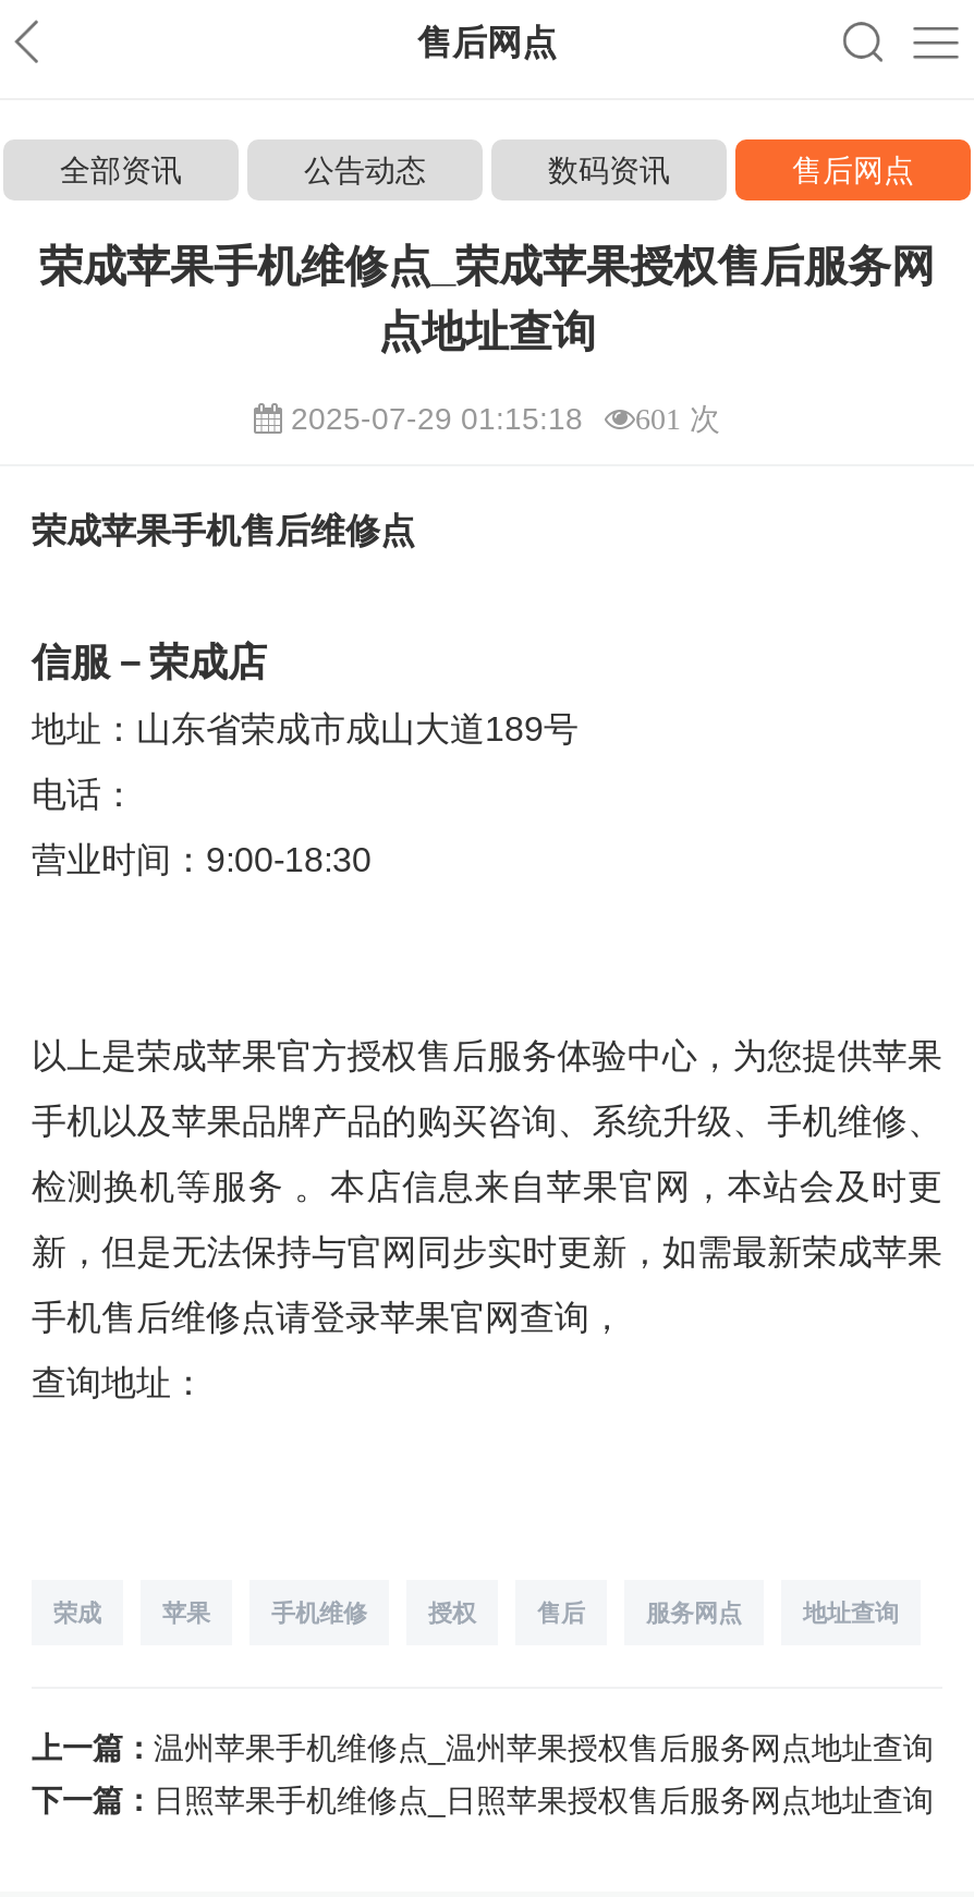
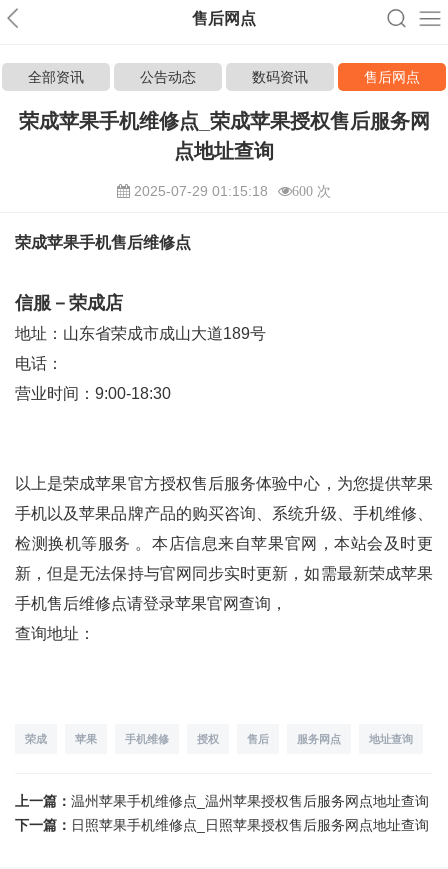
- 2025-07-29 01:15:18 601 次
+ 2025-07-29 01:15:18 600 次
